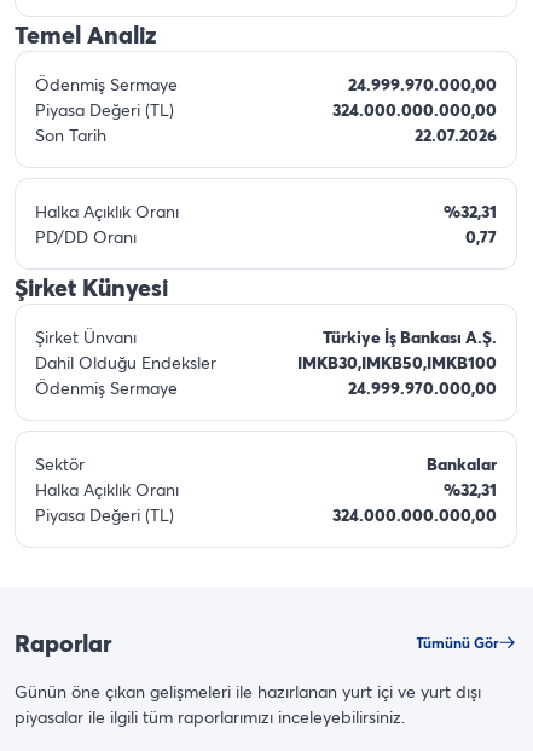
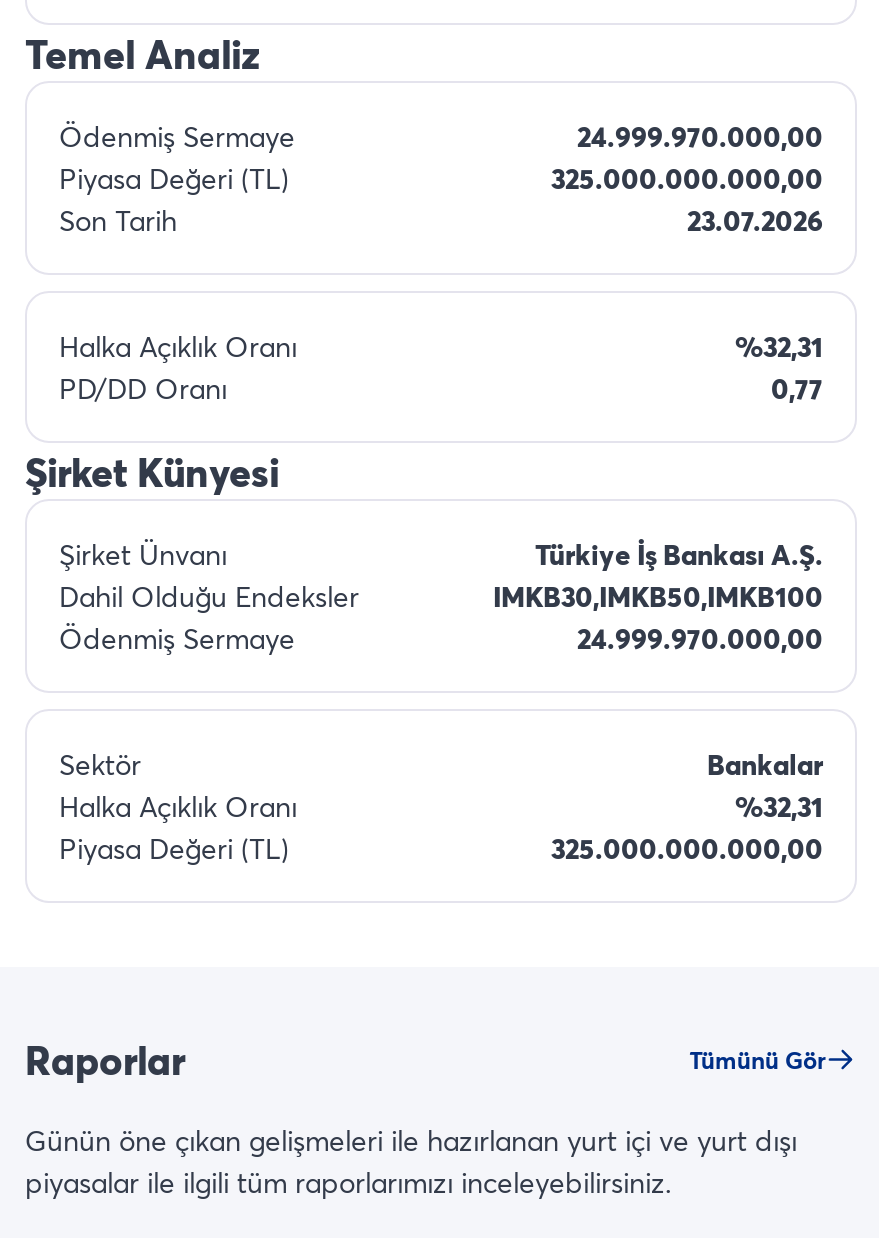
- 324.000.000.000,00
+ 325.000.000.000,00

- 22.07.2026
+ 23.07.2026

- 324.000.000.000,00
+ 325.000.000.000,00
